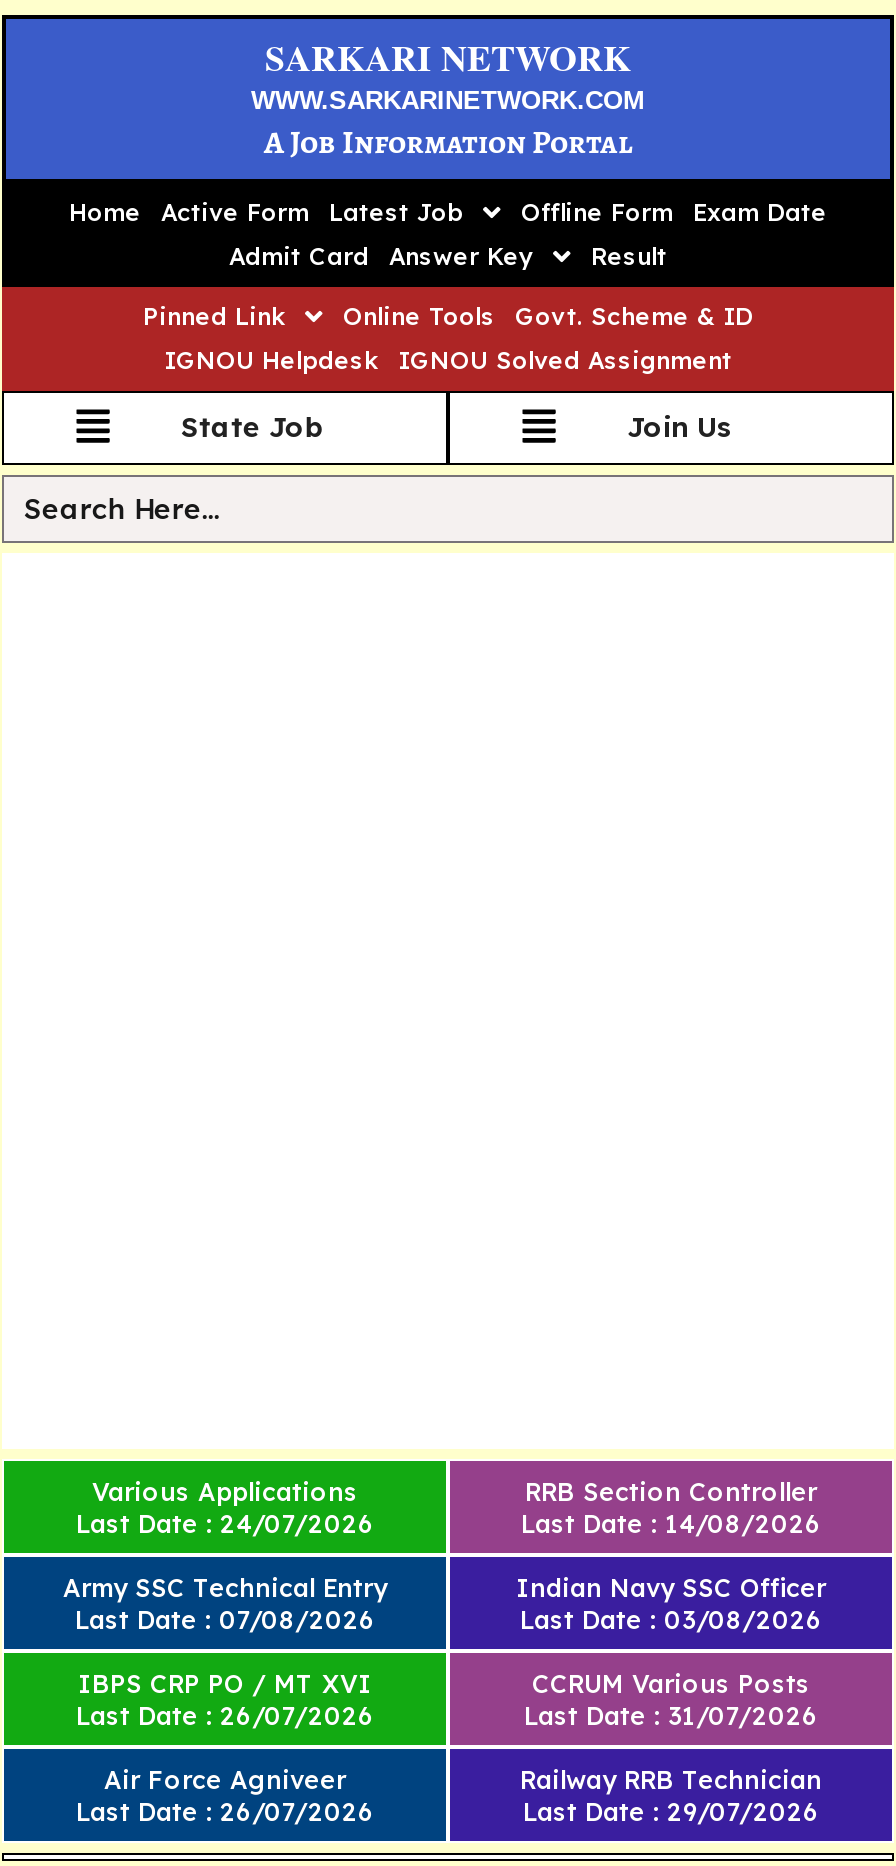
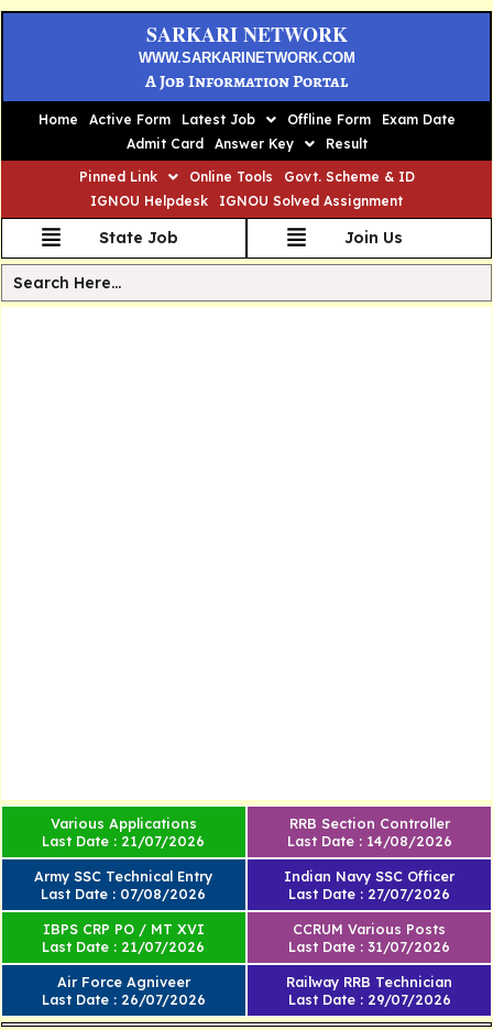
- Last Date : 24/07/2026
+ Last Date : 21/07/2026

- Last Date : 03/08/2026
+ Last Date : 27/07/2026

- Last Date : 26/07/2026
+ Last Date : 21/07/2026
